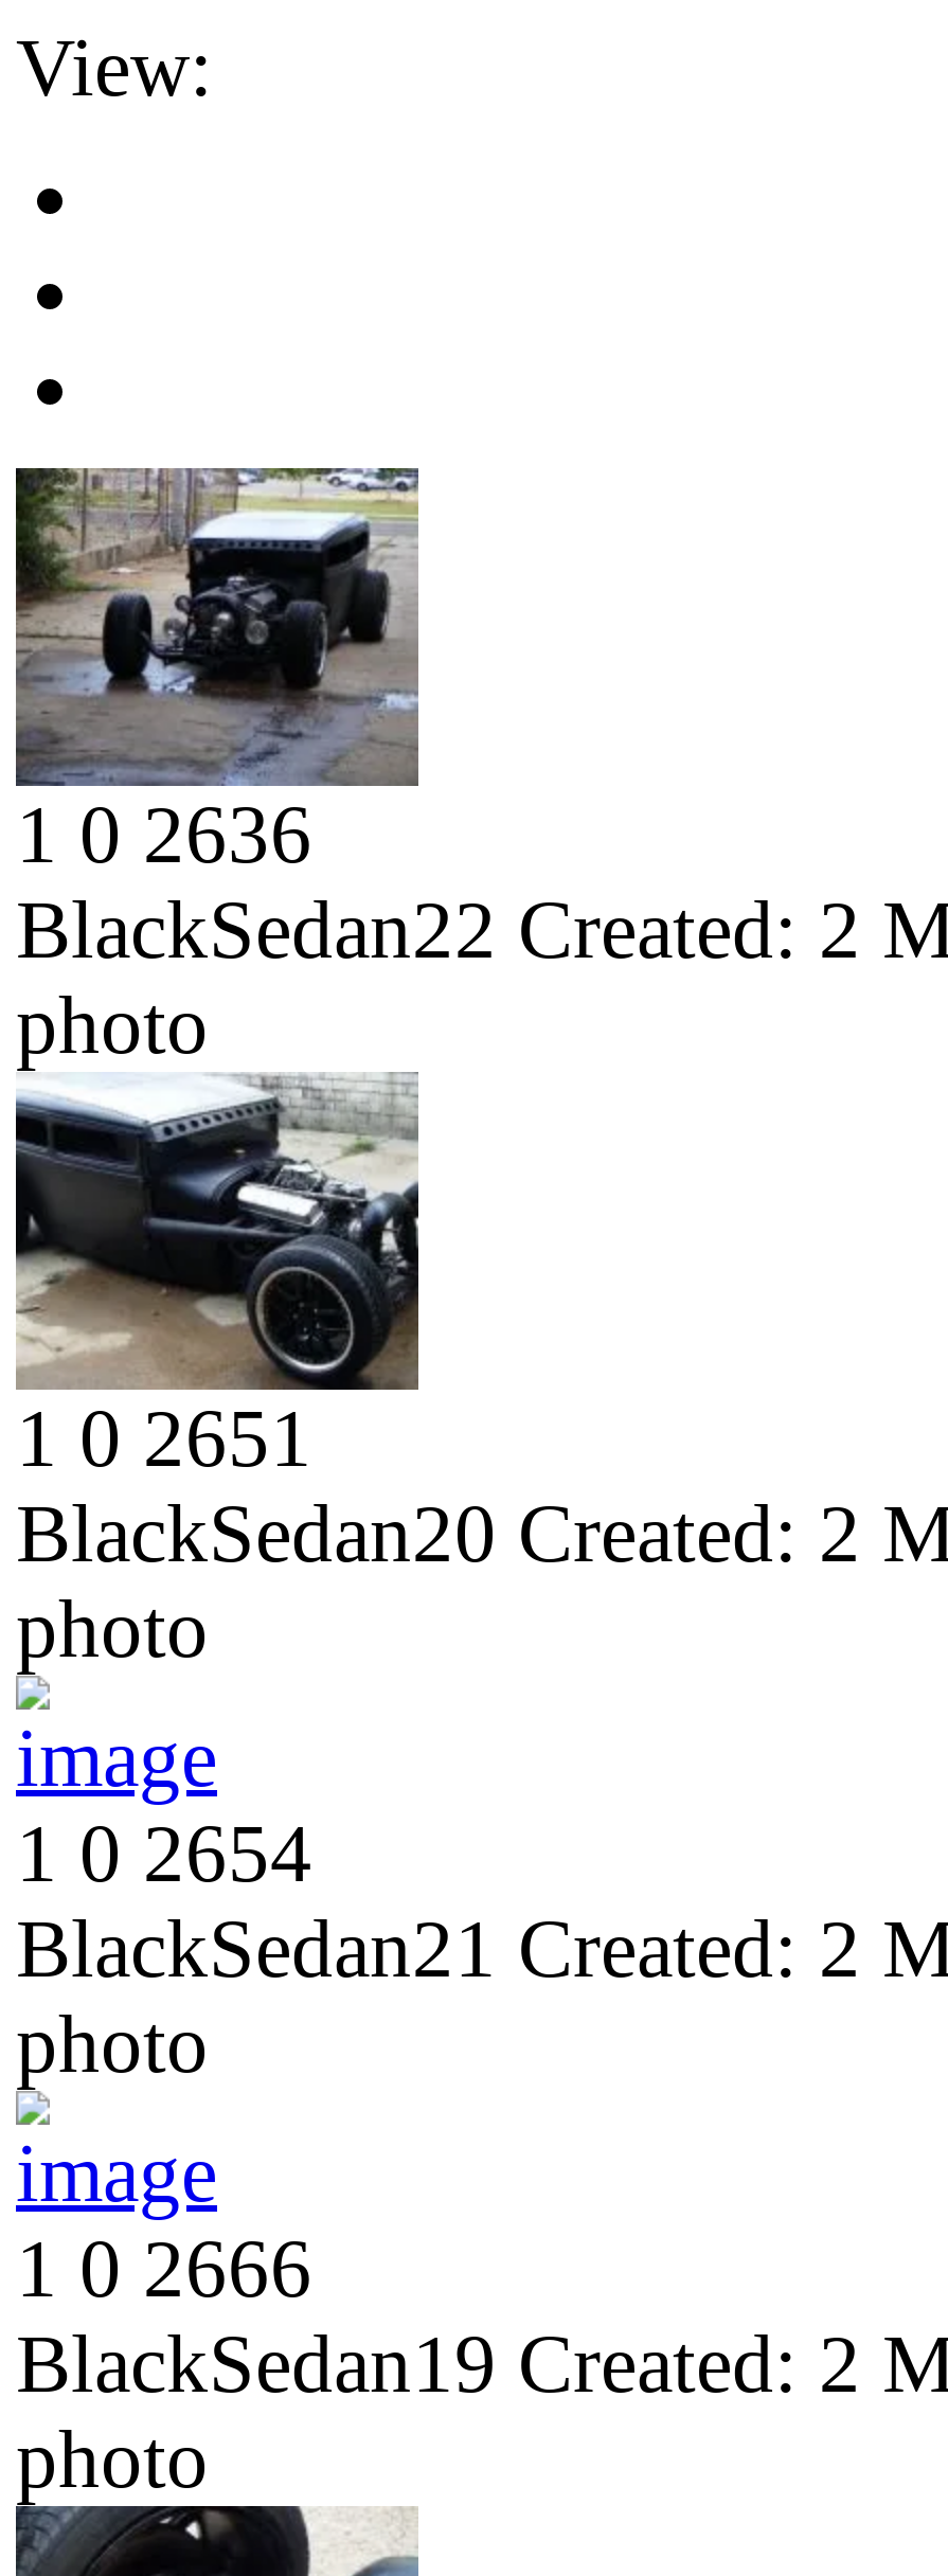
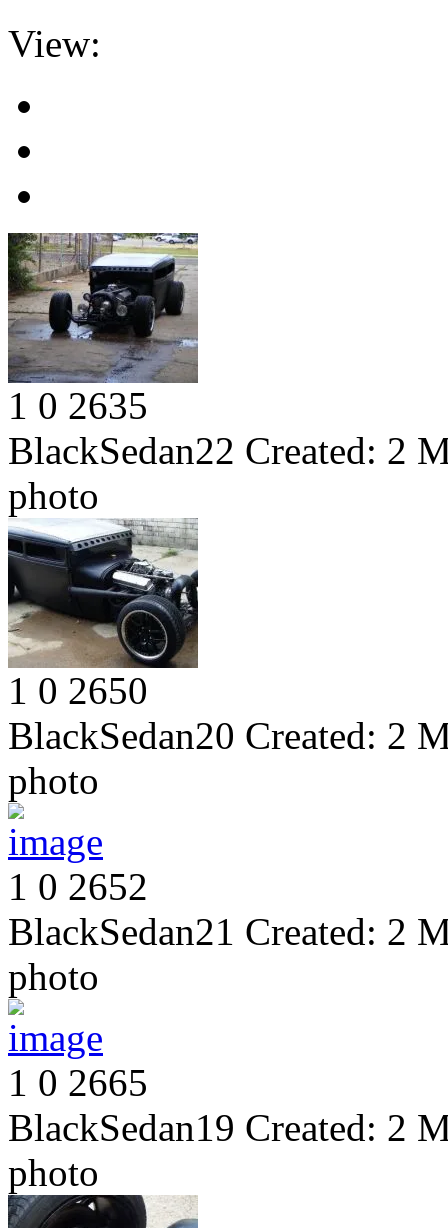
- 1 0 2636
+ 1 0 2635

- 1 0 2651
+ 1 0 2650

- 1 0 2654
+ 1 0 2652

- 1 0 2666
+ 1 0 2665
